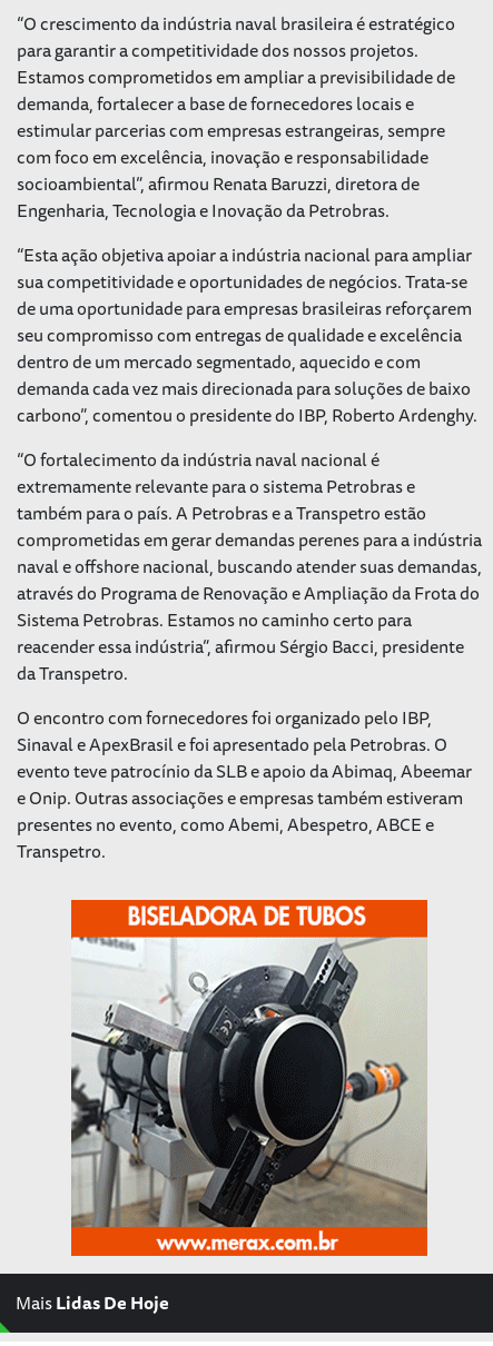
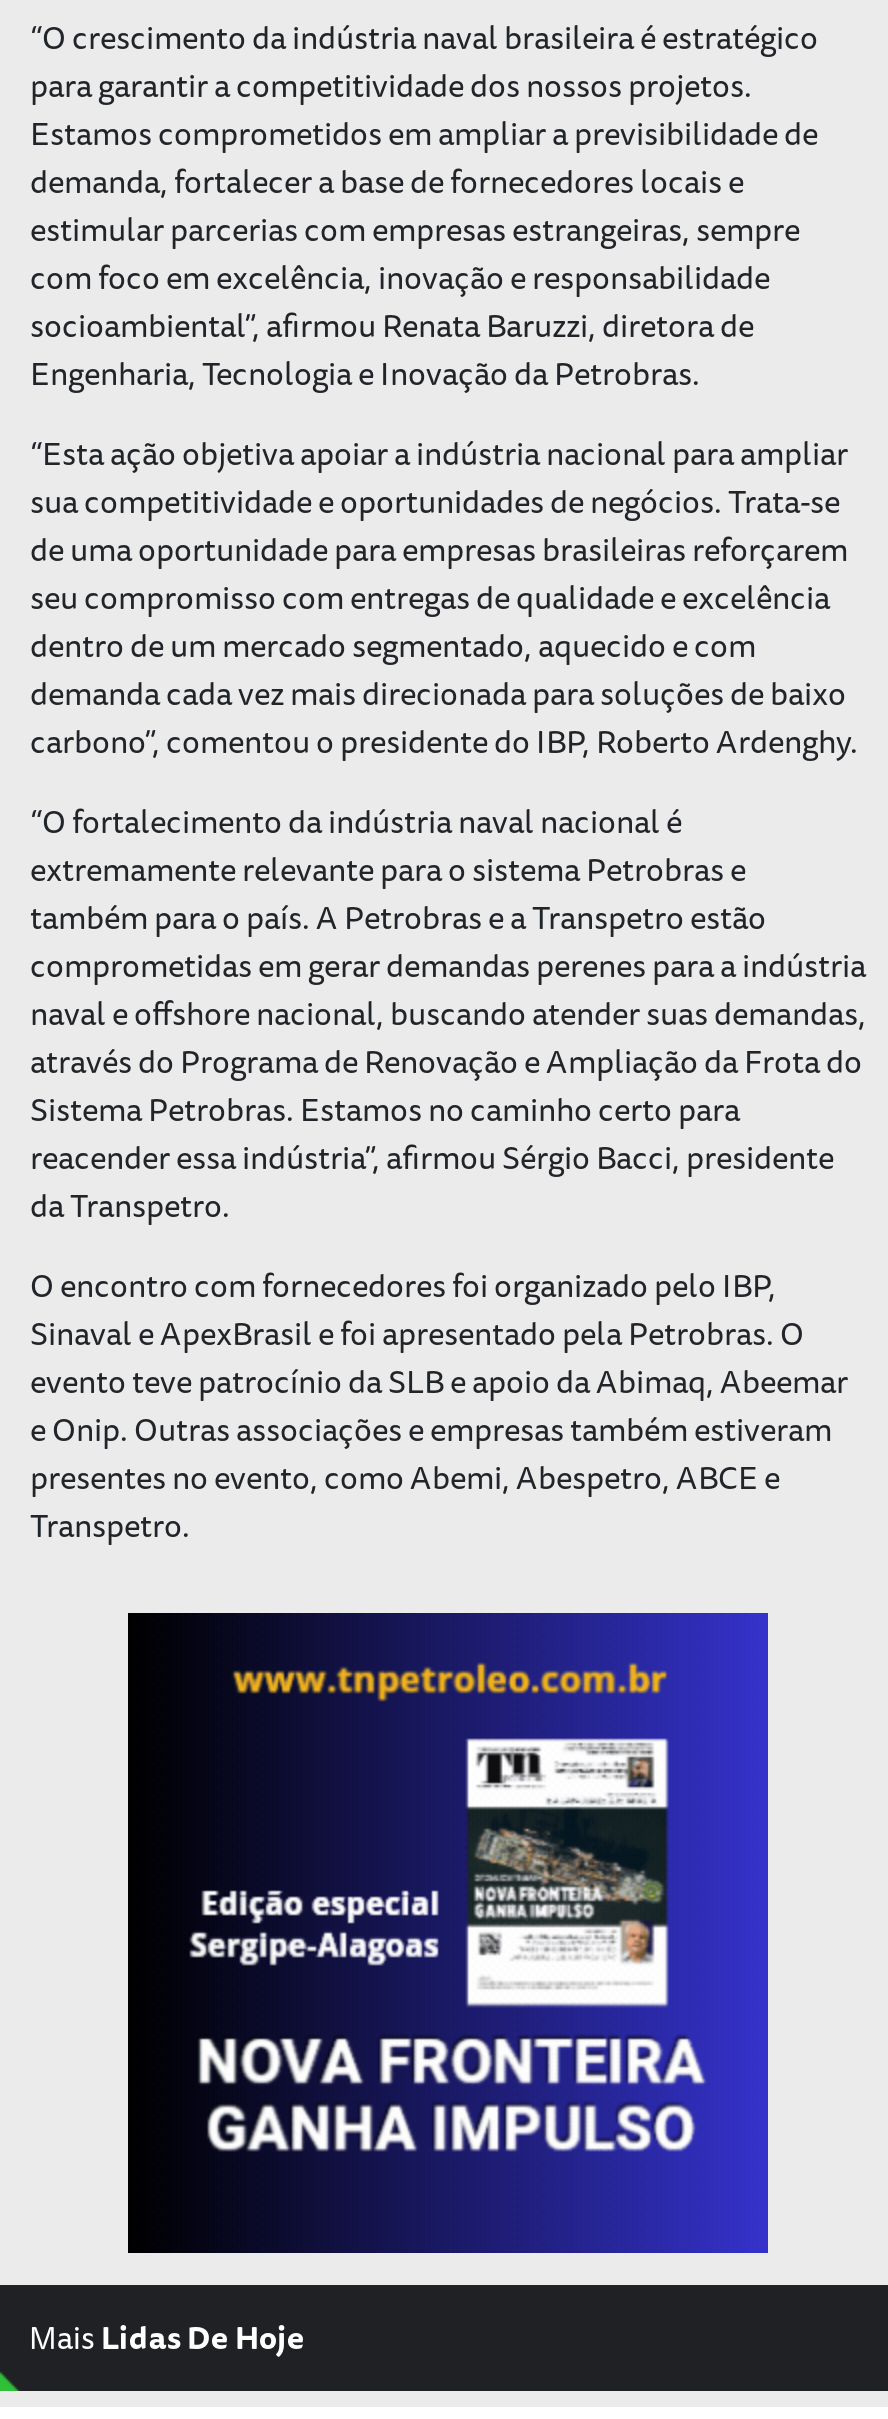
- [image]
+ [image]
